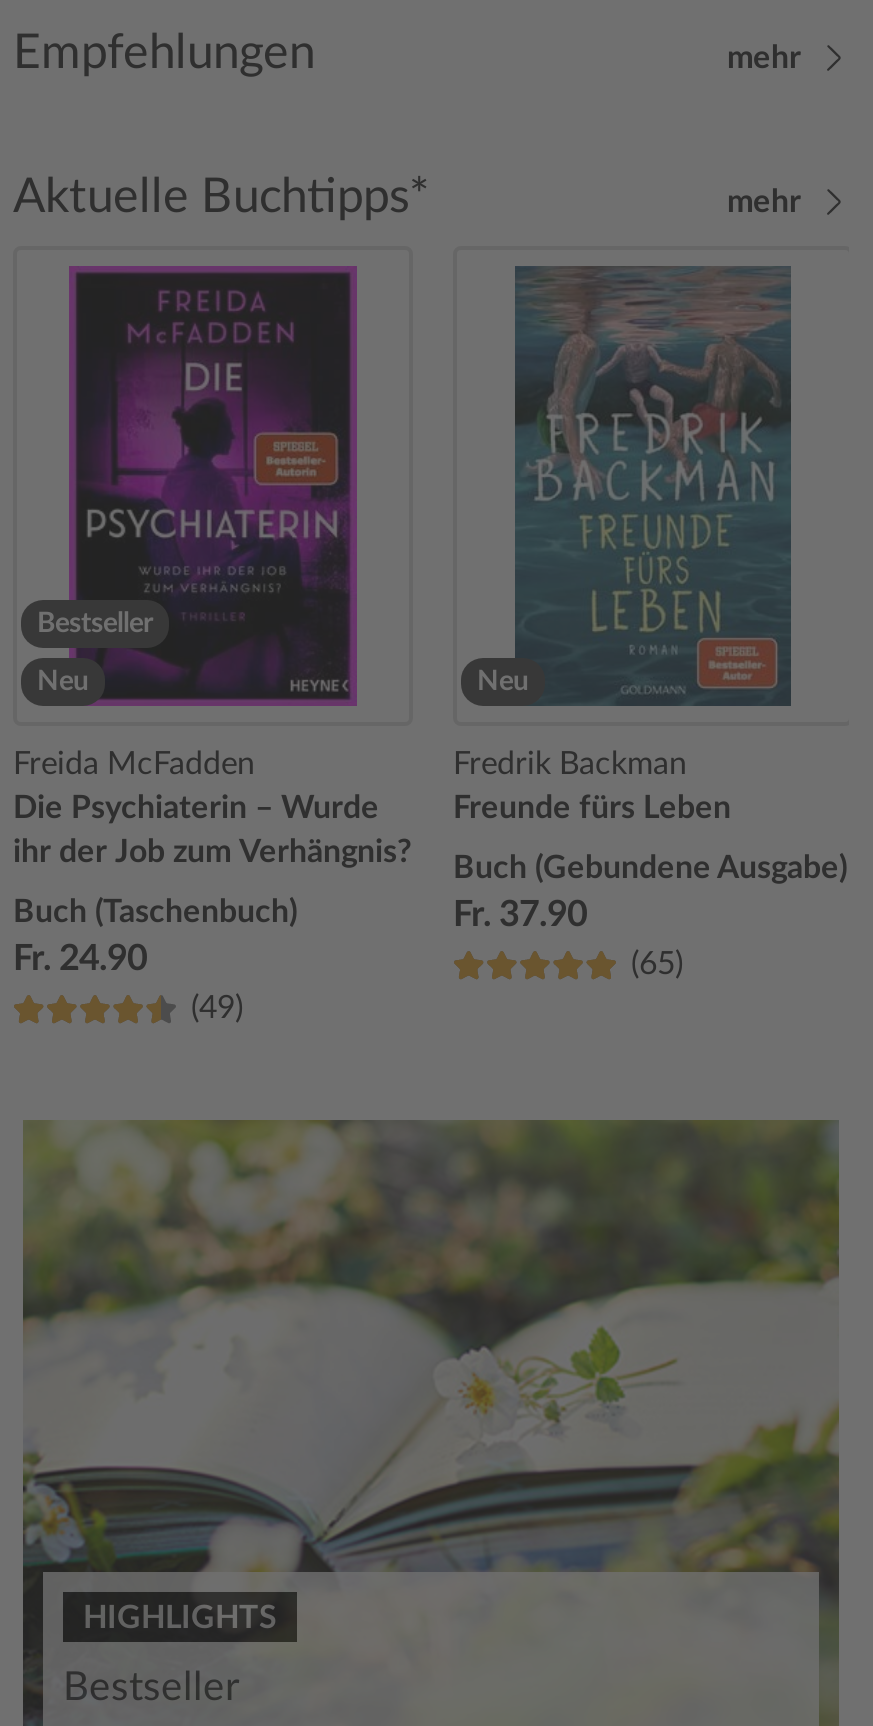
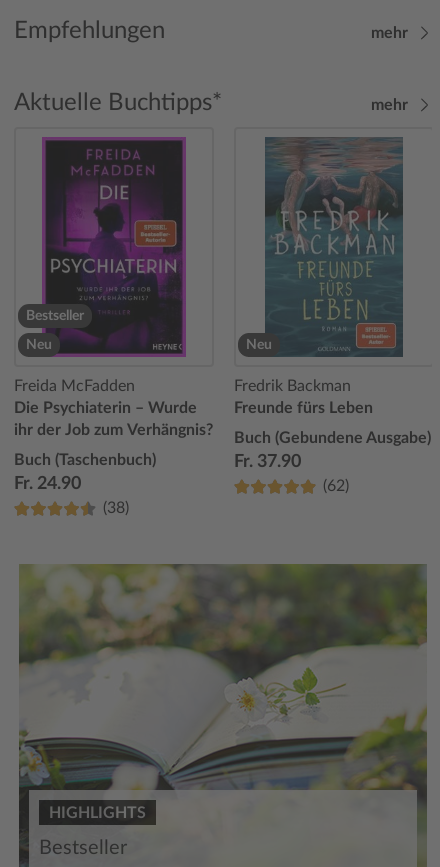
- (65)
+ (62)

- (49)
+ (38)
